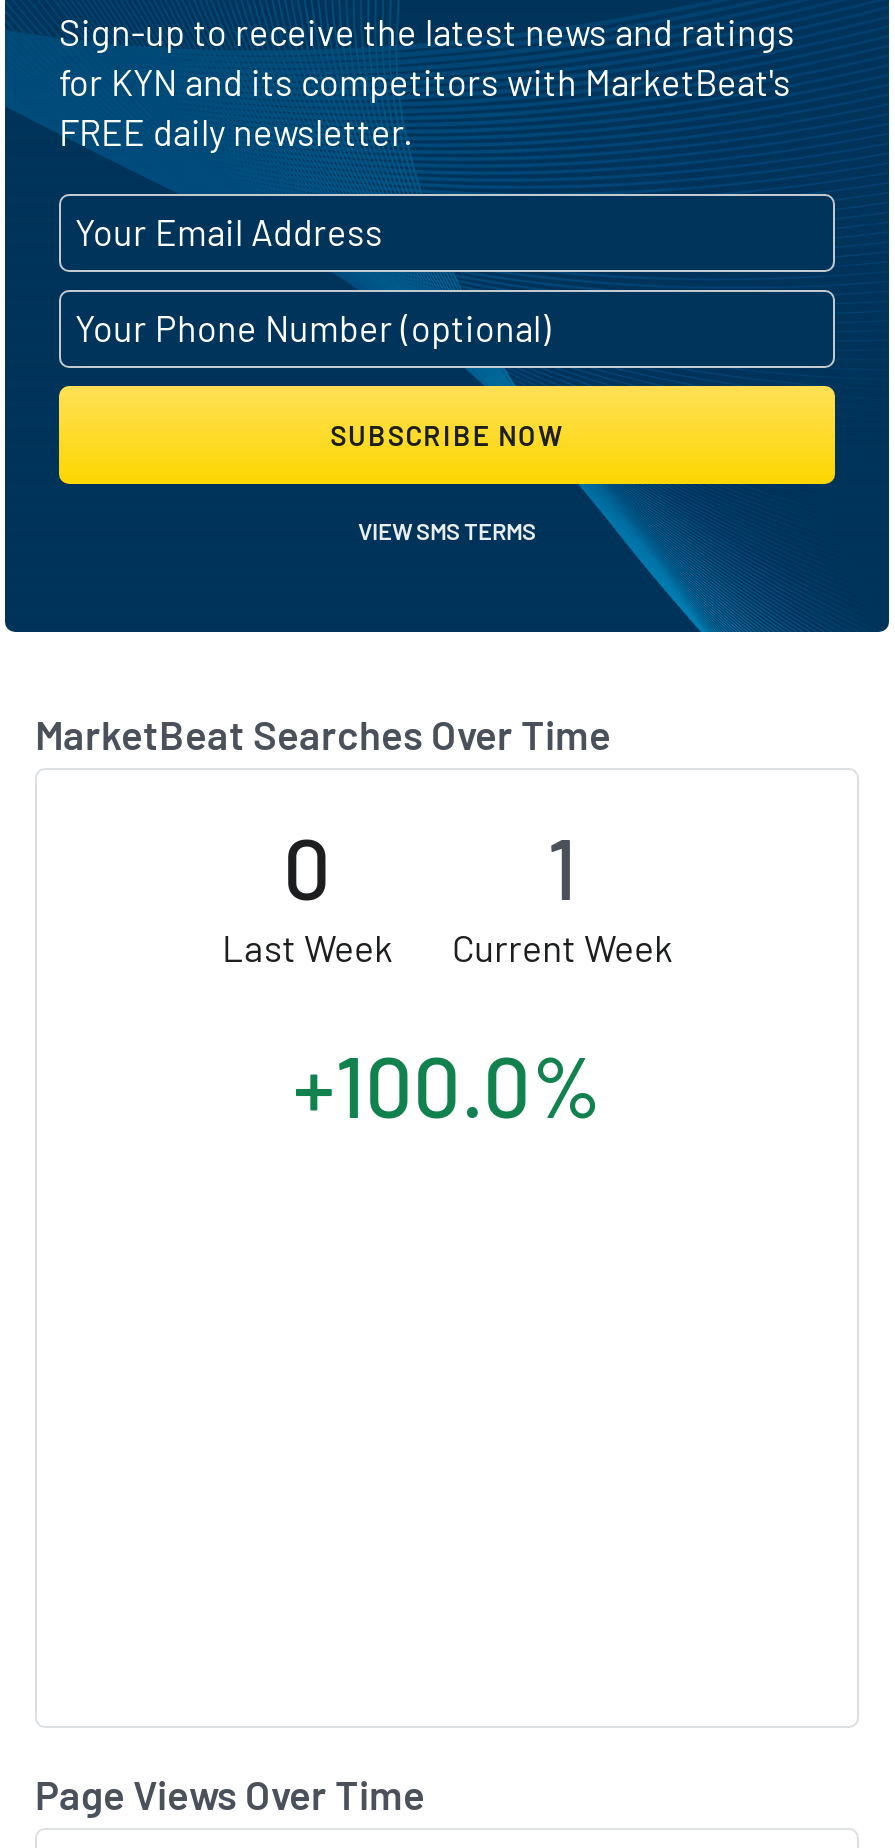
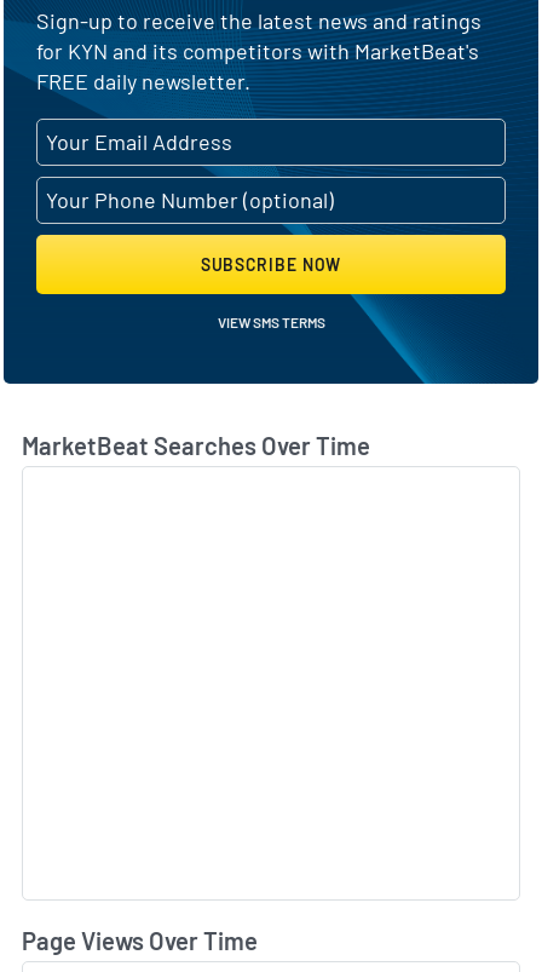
- 0
- Last Week

- 1
- Current Week
- +100.0%
